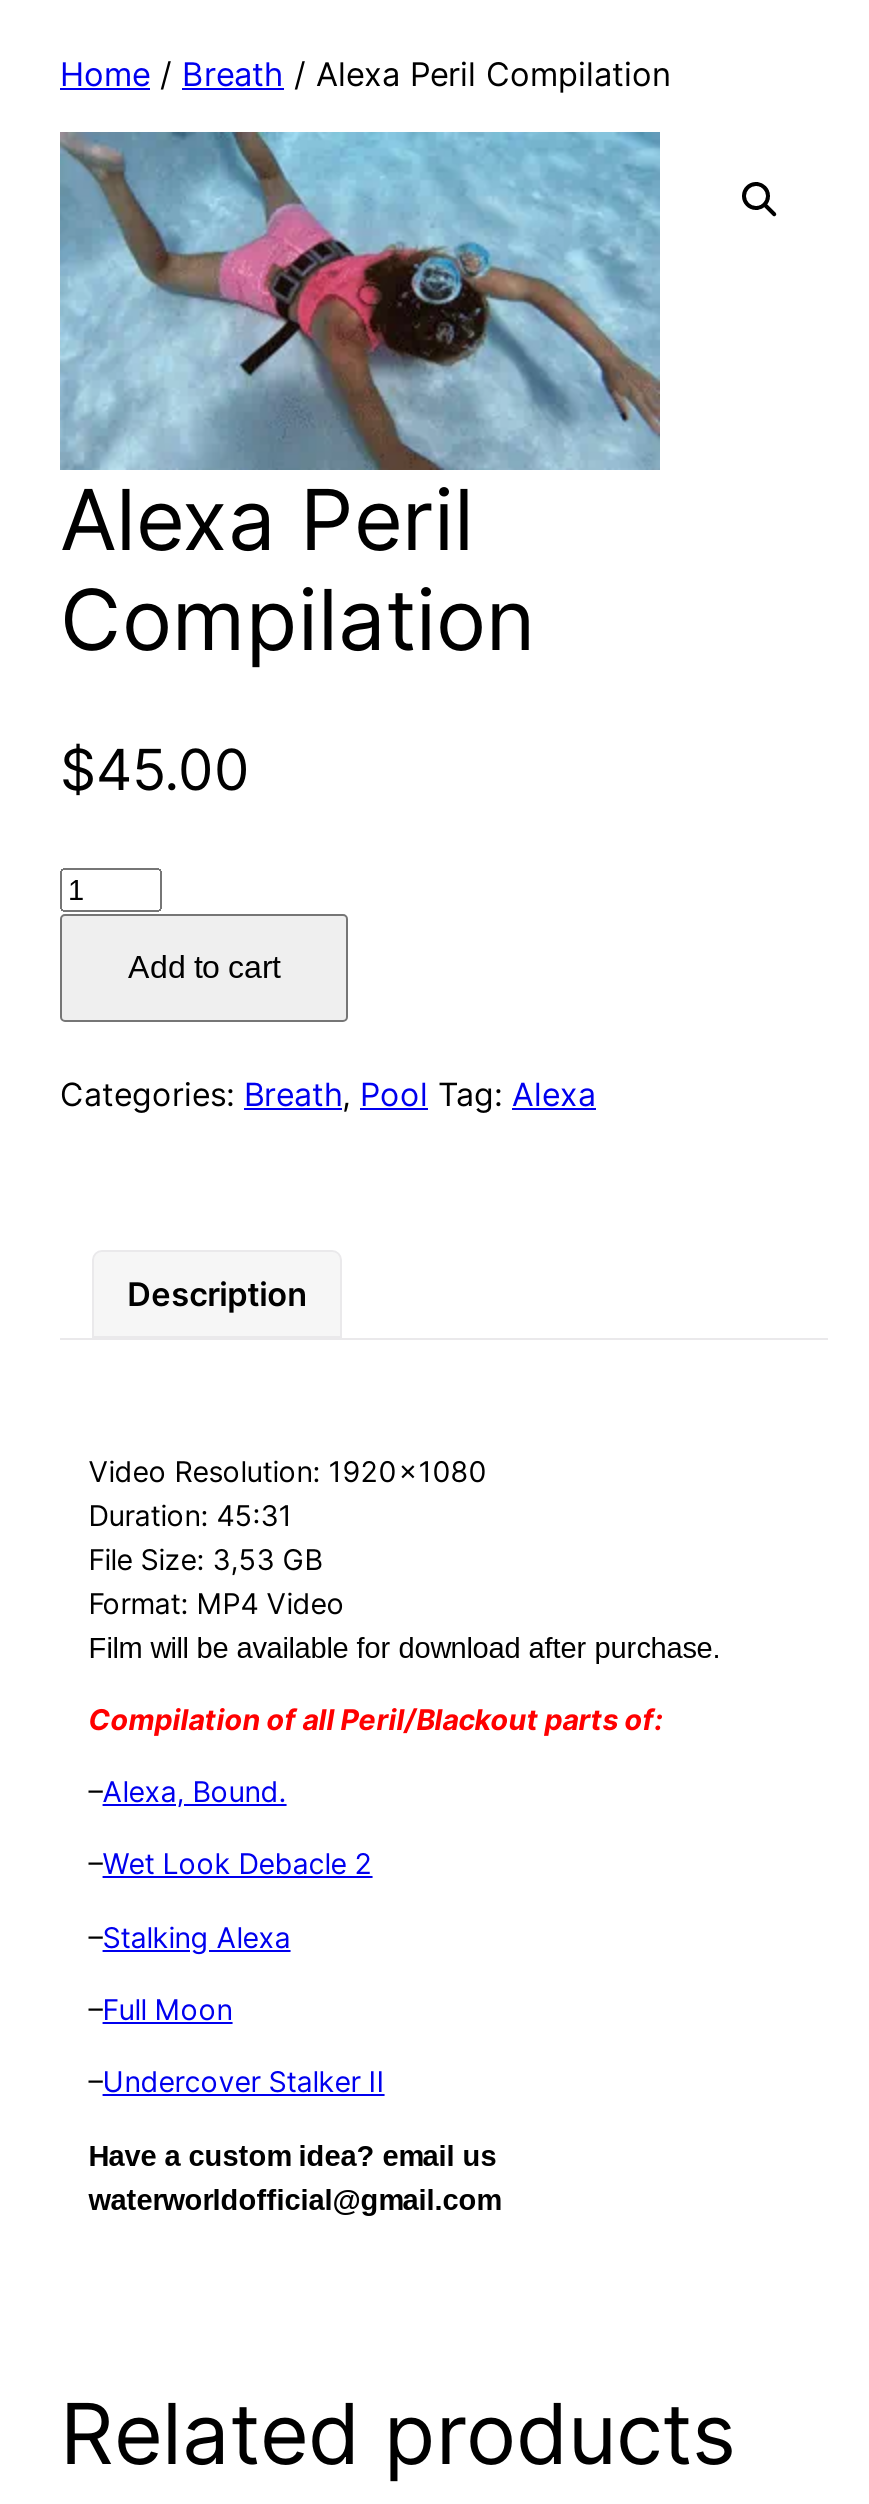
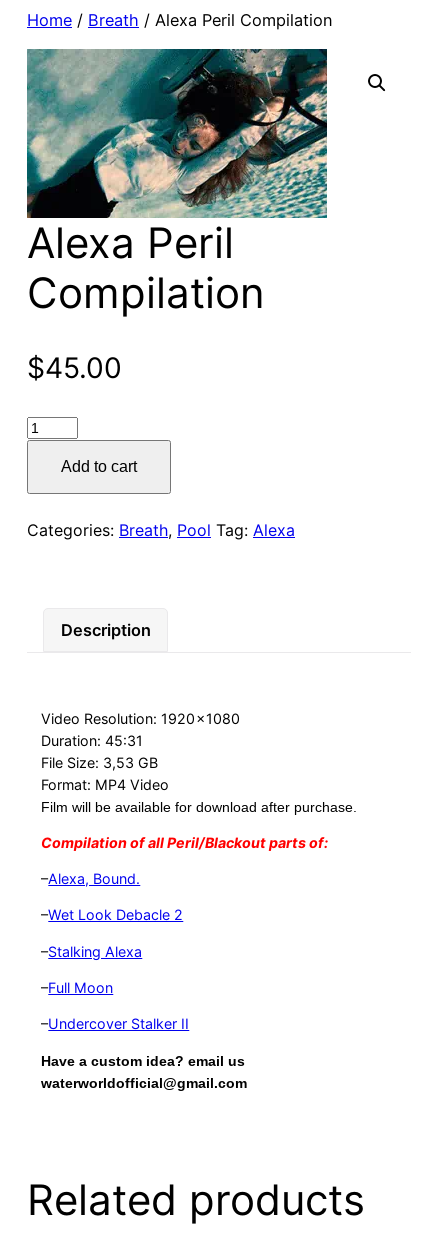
- [image]
+ [image]
